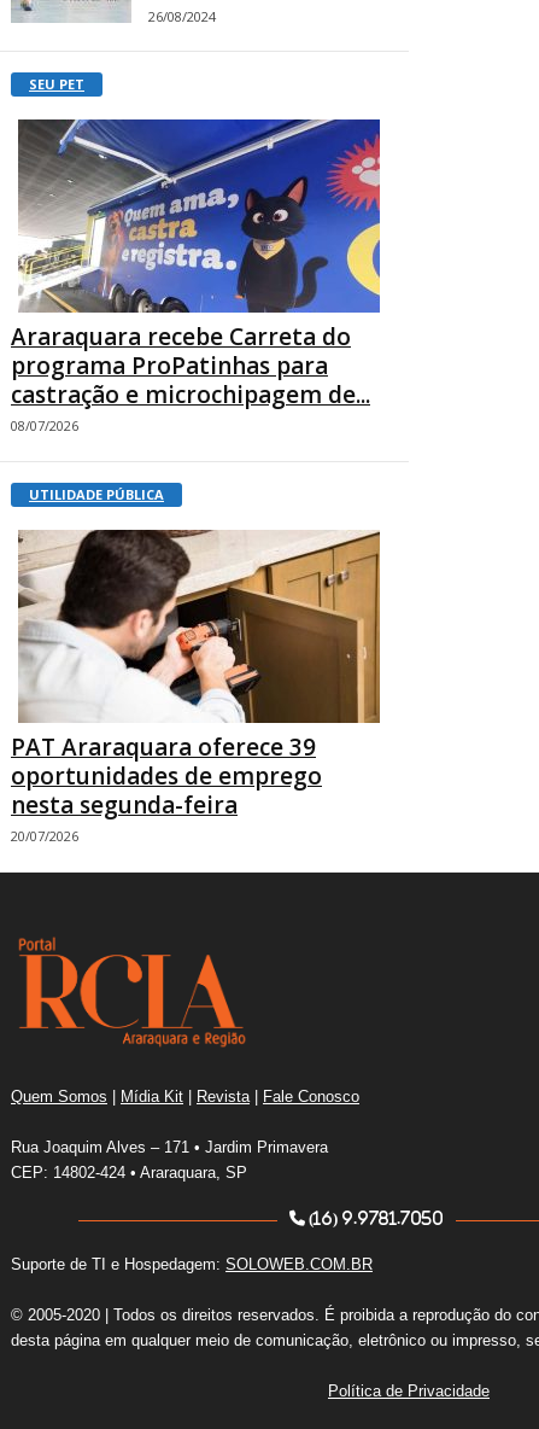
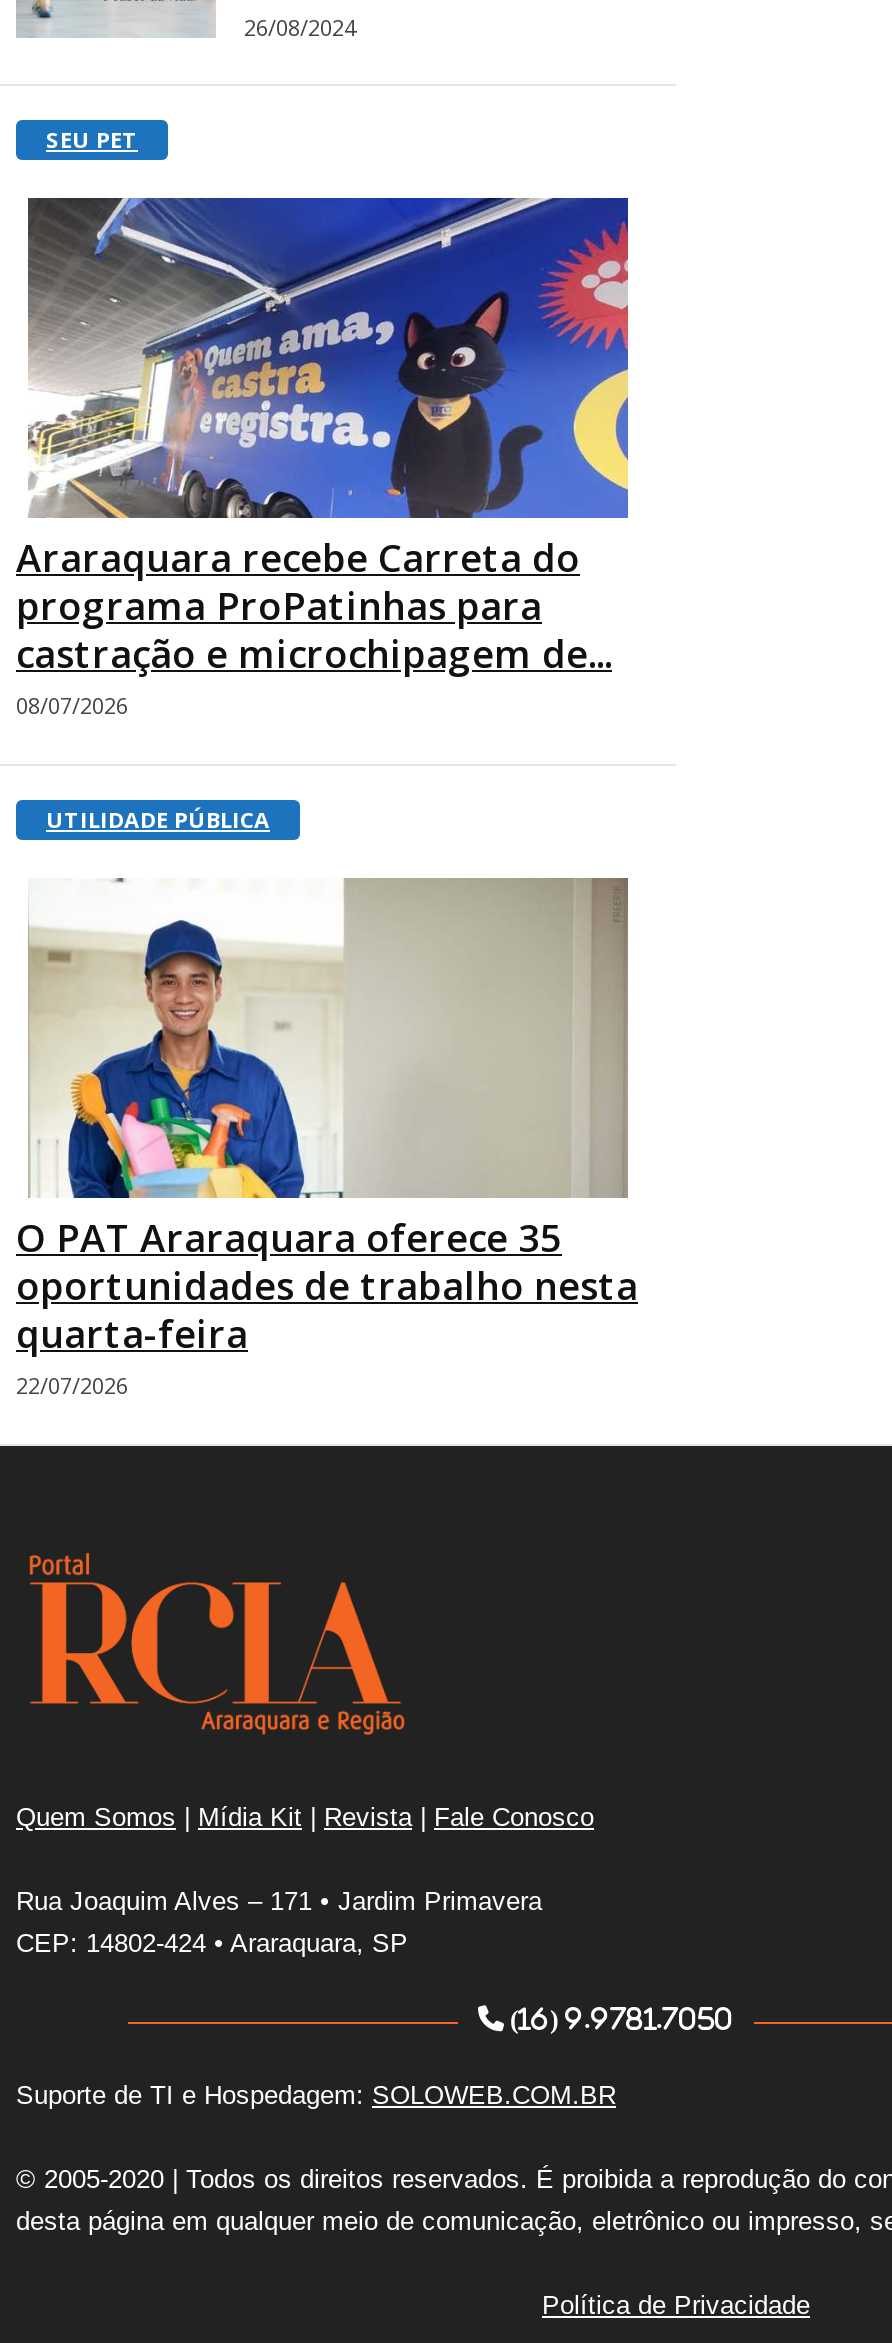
- [image]
- PAT Araraquara oferece 39
- oportunidades de emprego
- nesta segunda-feira
- 20/07/2026
+ [image]
+ O PAT Araraquara oferece 35
+ oportunidades de trabalho nesta
+ quarta-feira
+ 22/07/2026
